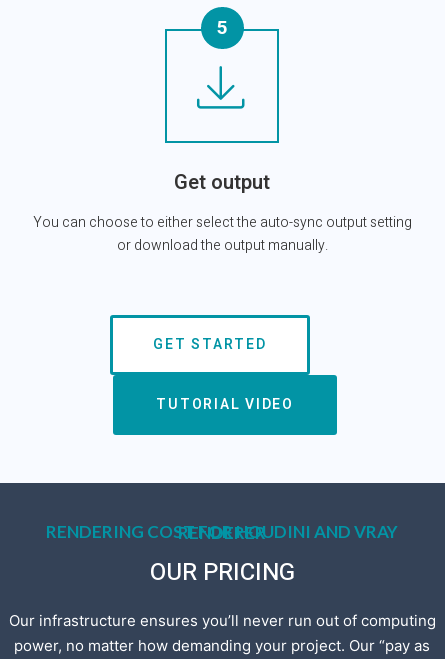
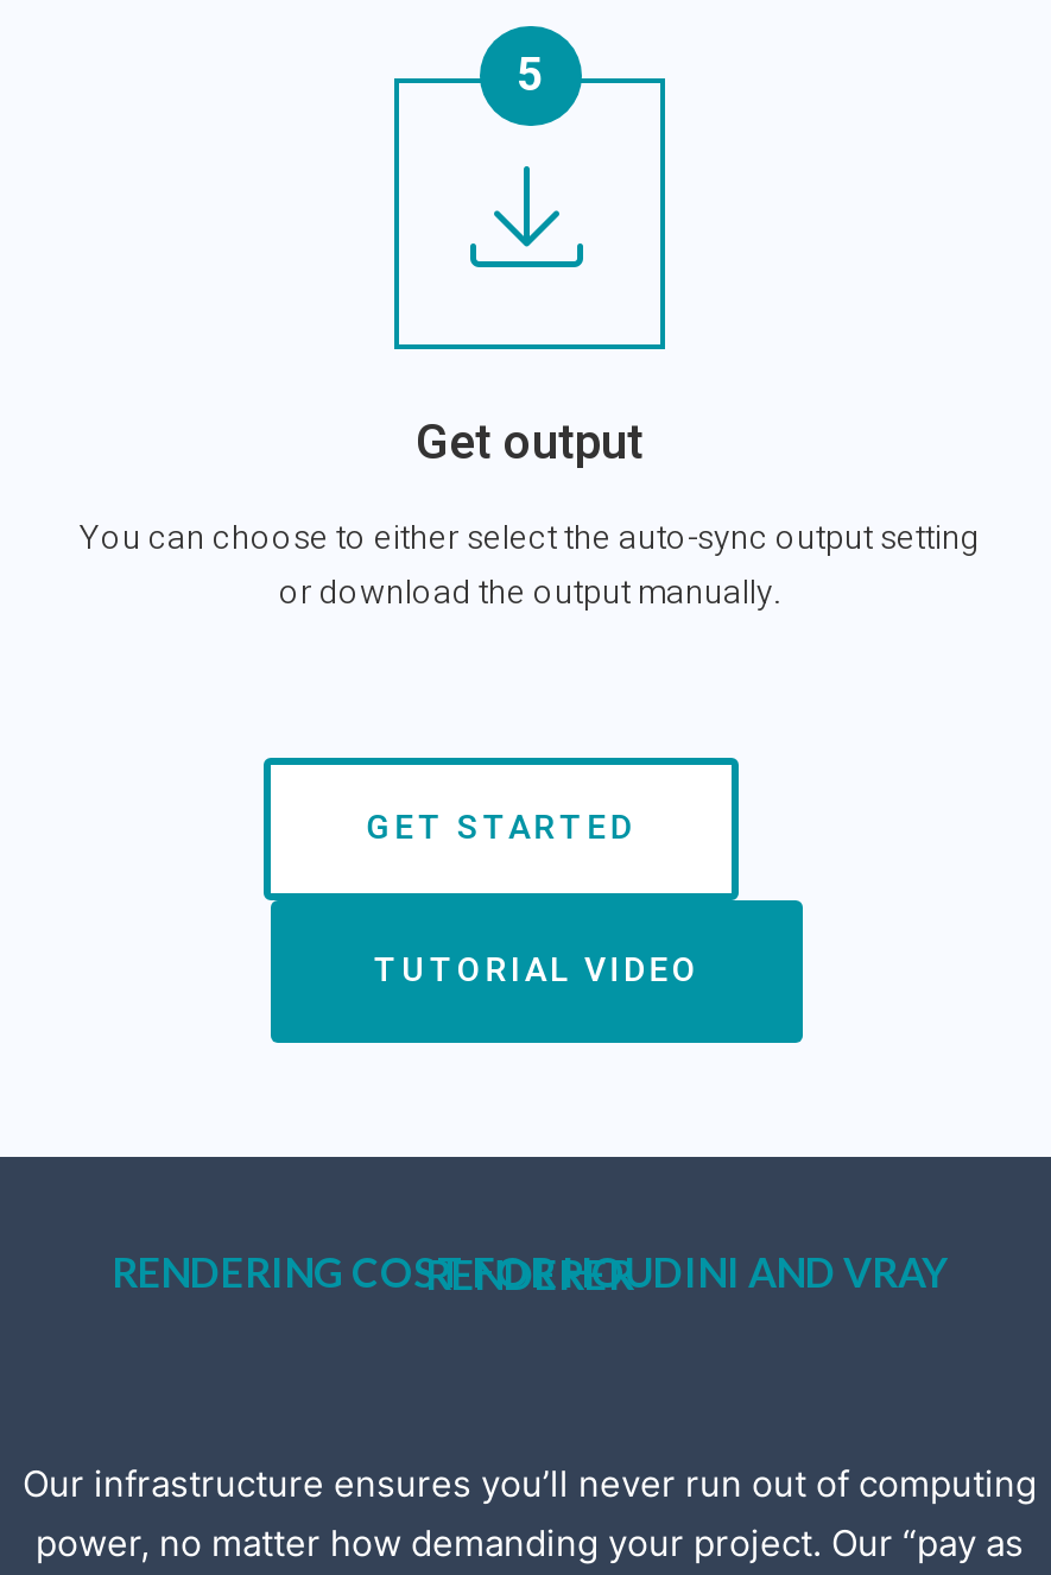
- OUR PRICING
